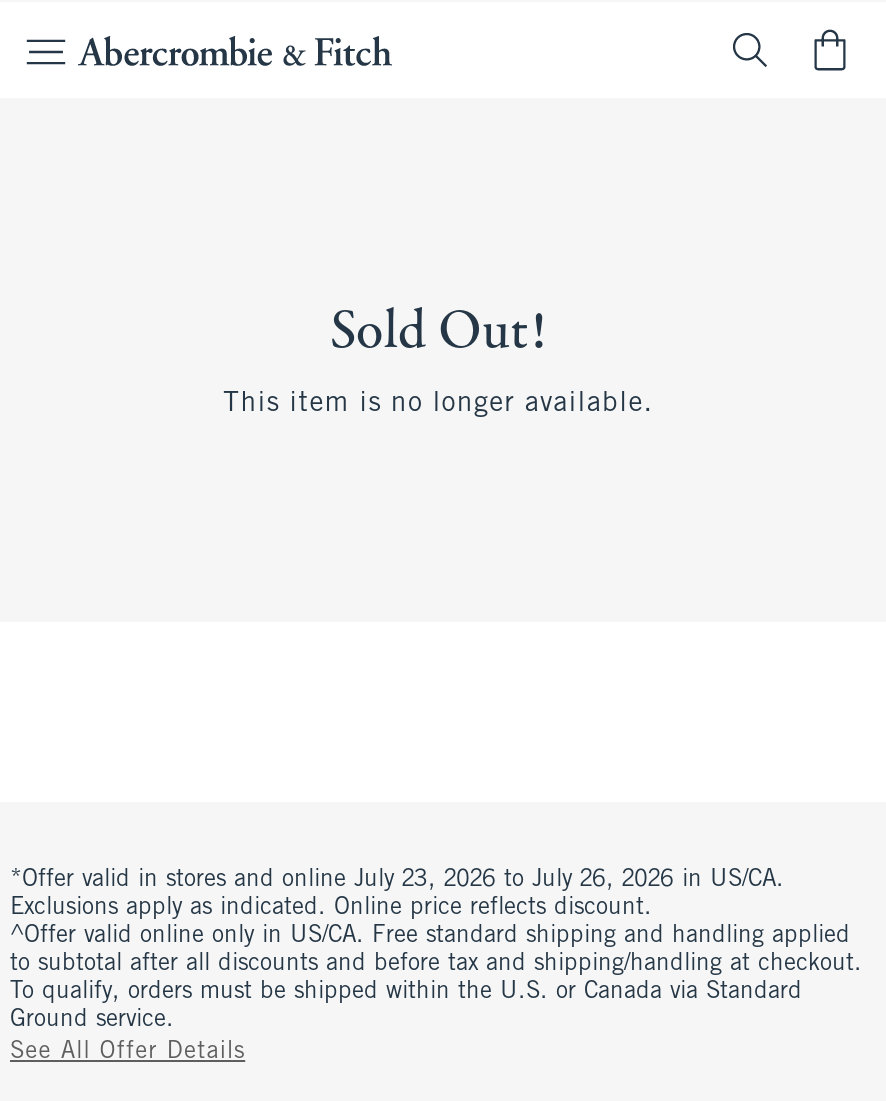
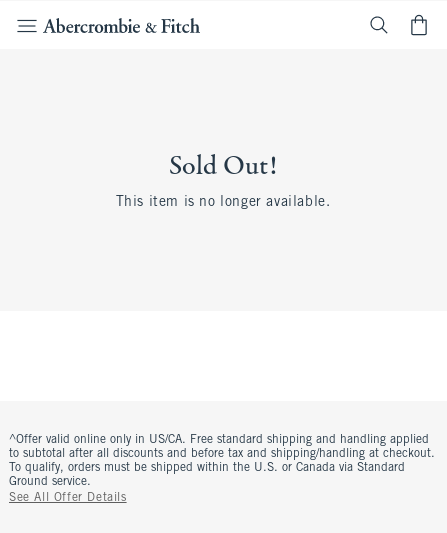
- *Offer valid in stores and online July 23, 2026 to July 26, 2026 in US/CA.
- Exclusions apply as indicated. Online price reflects discount.
